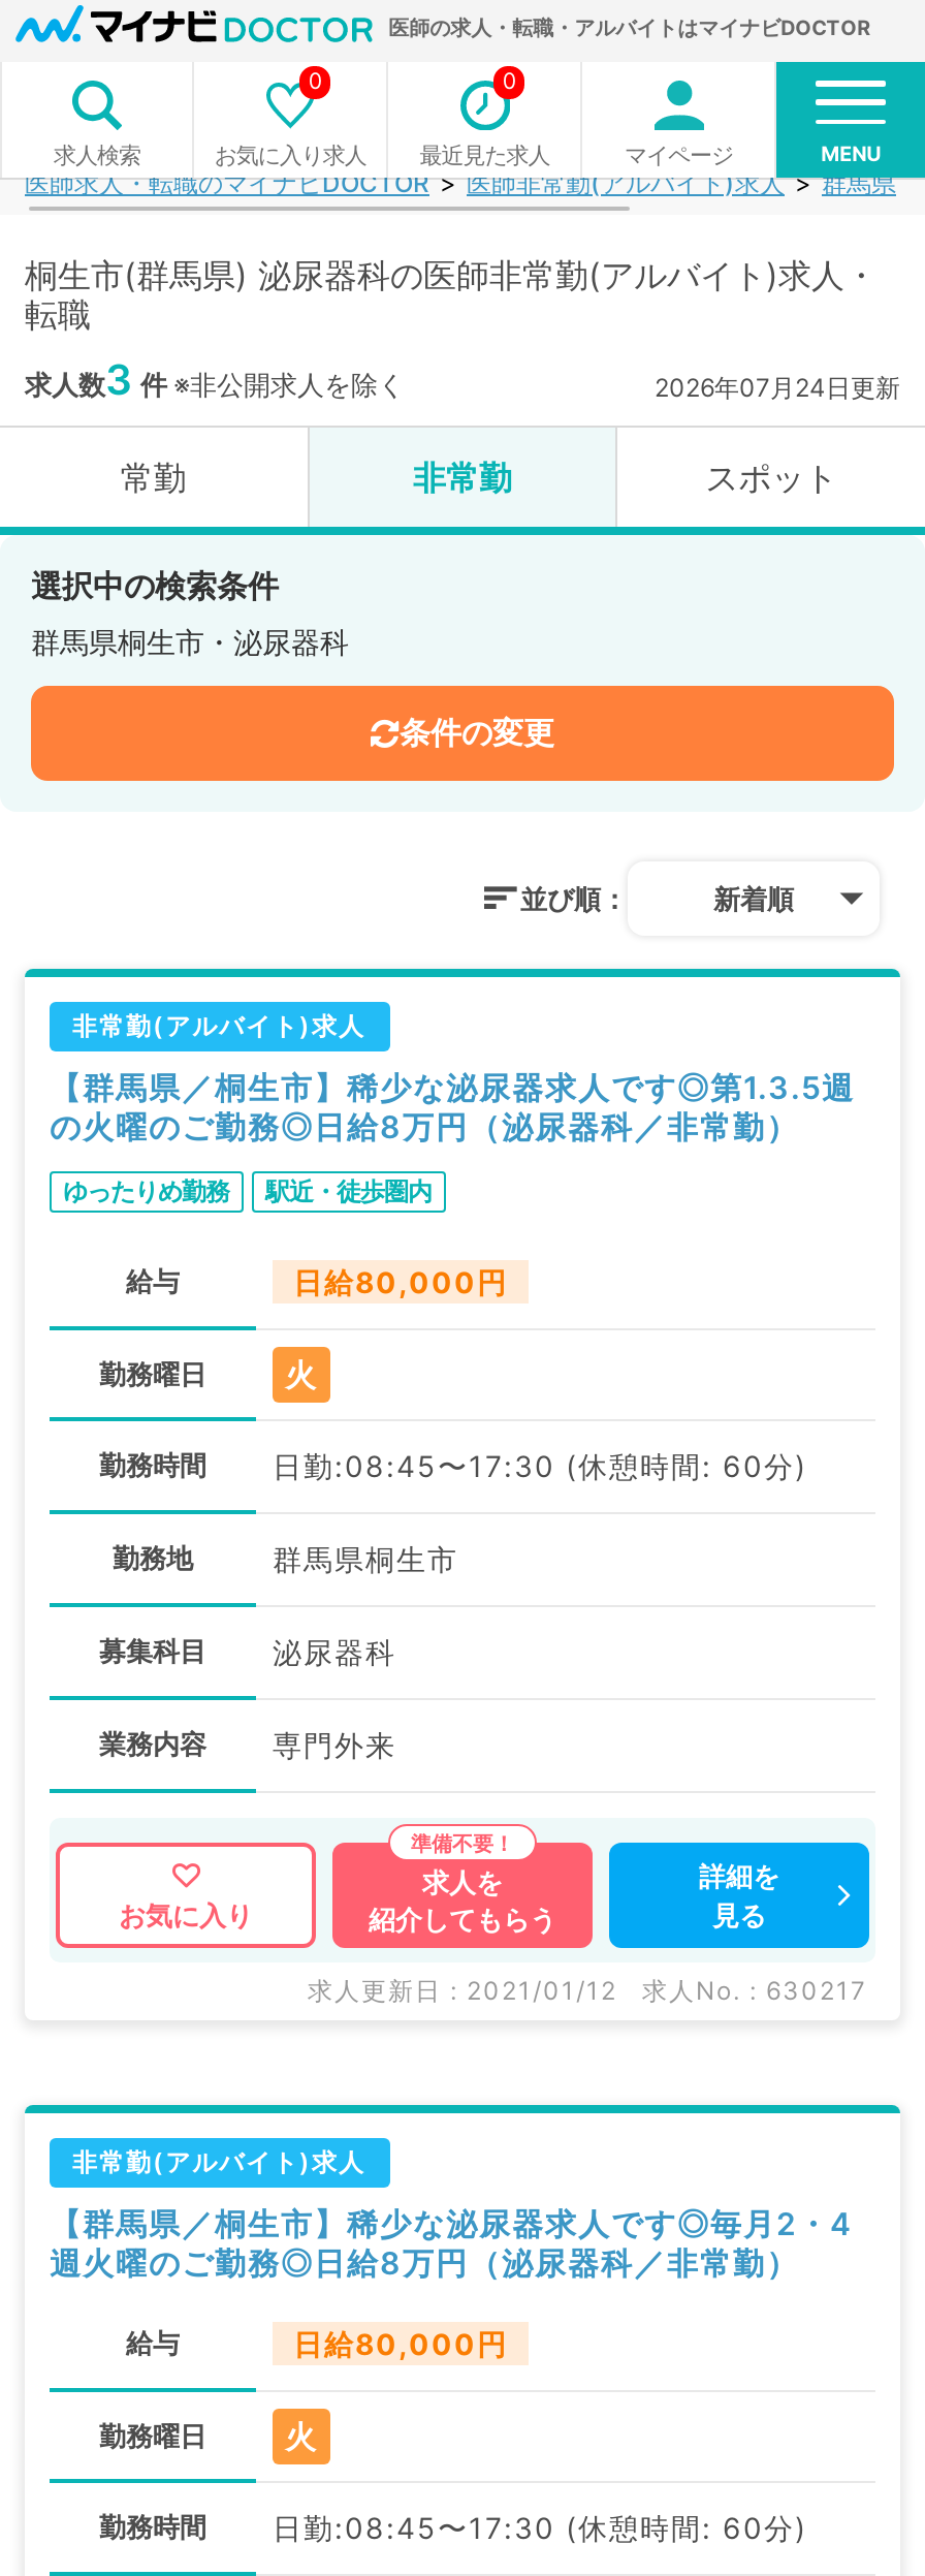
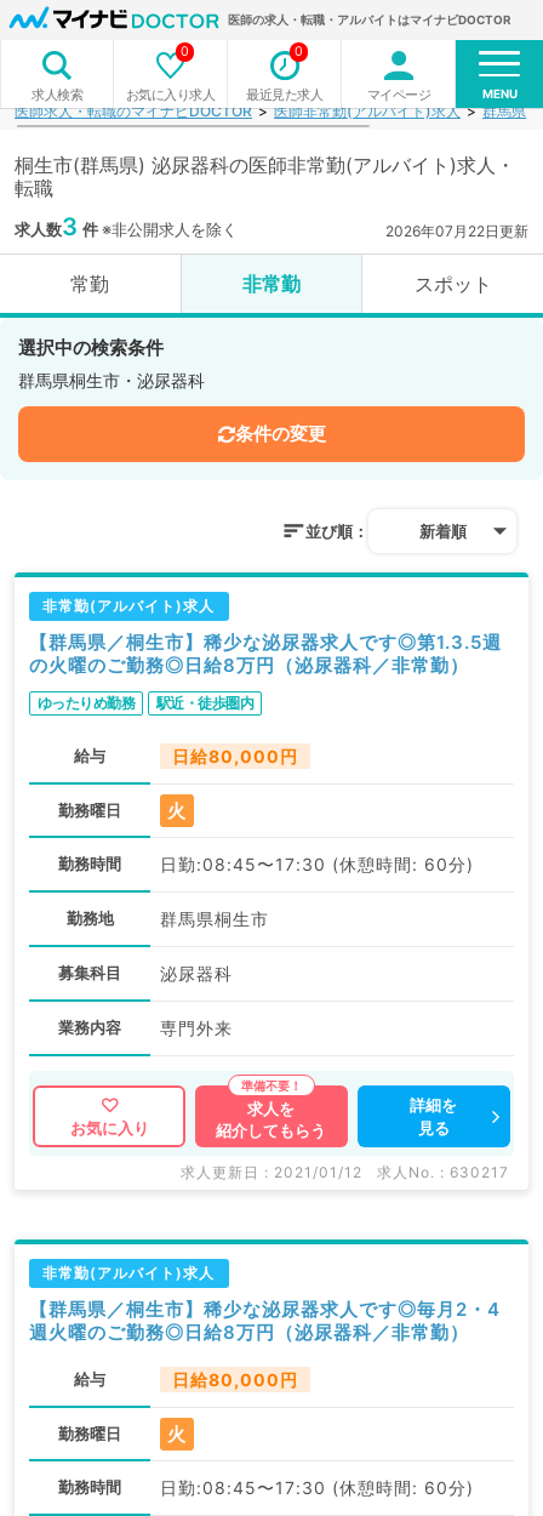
- 2026年07月24日更新
+ 2026年07月22日更新
